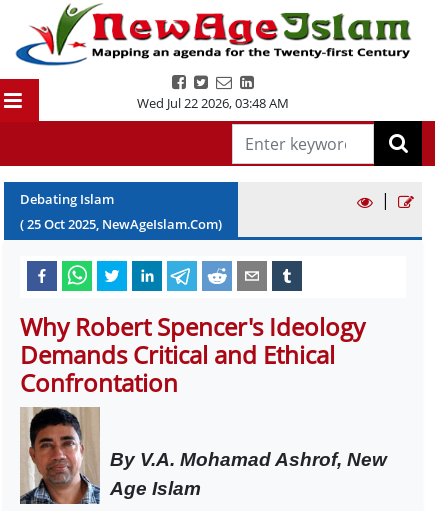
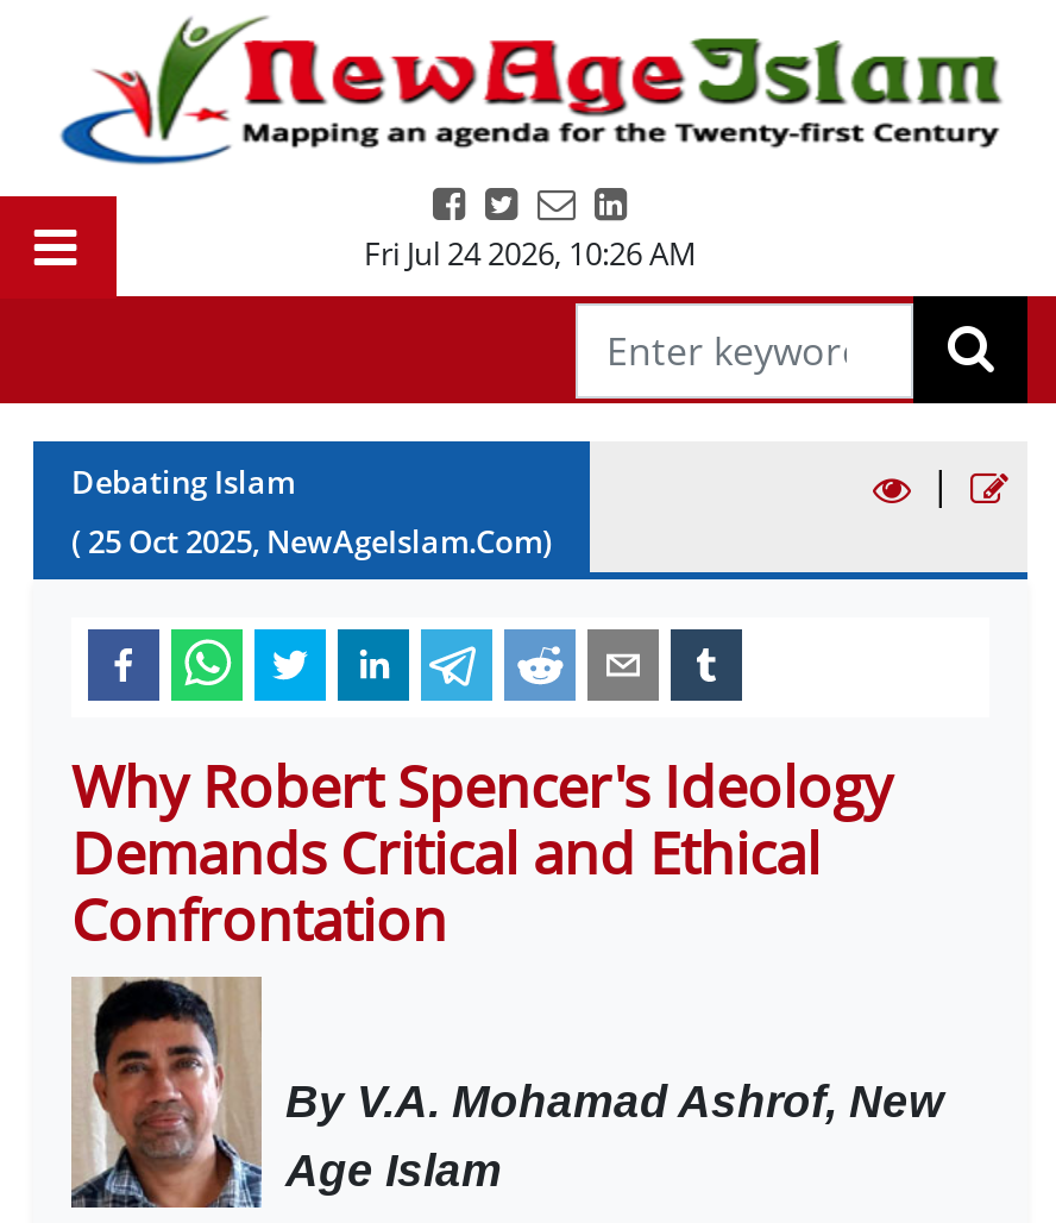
- Wed Jul 22 2026, 03:48 AM
+ Fri Jul 24 2026, 10:26 AM
